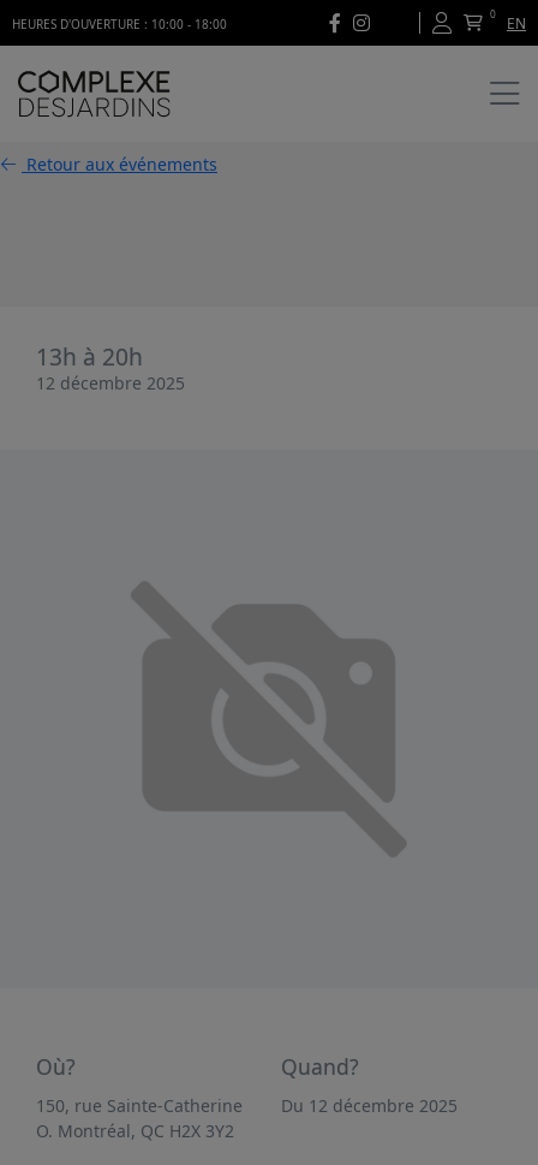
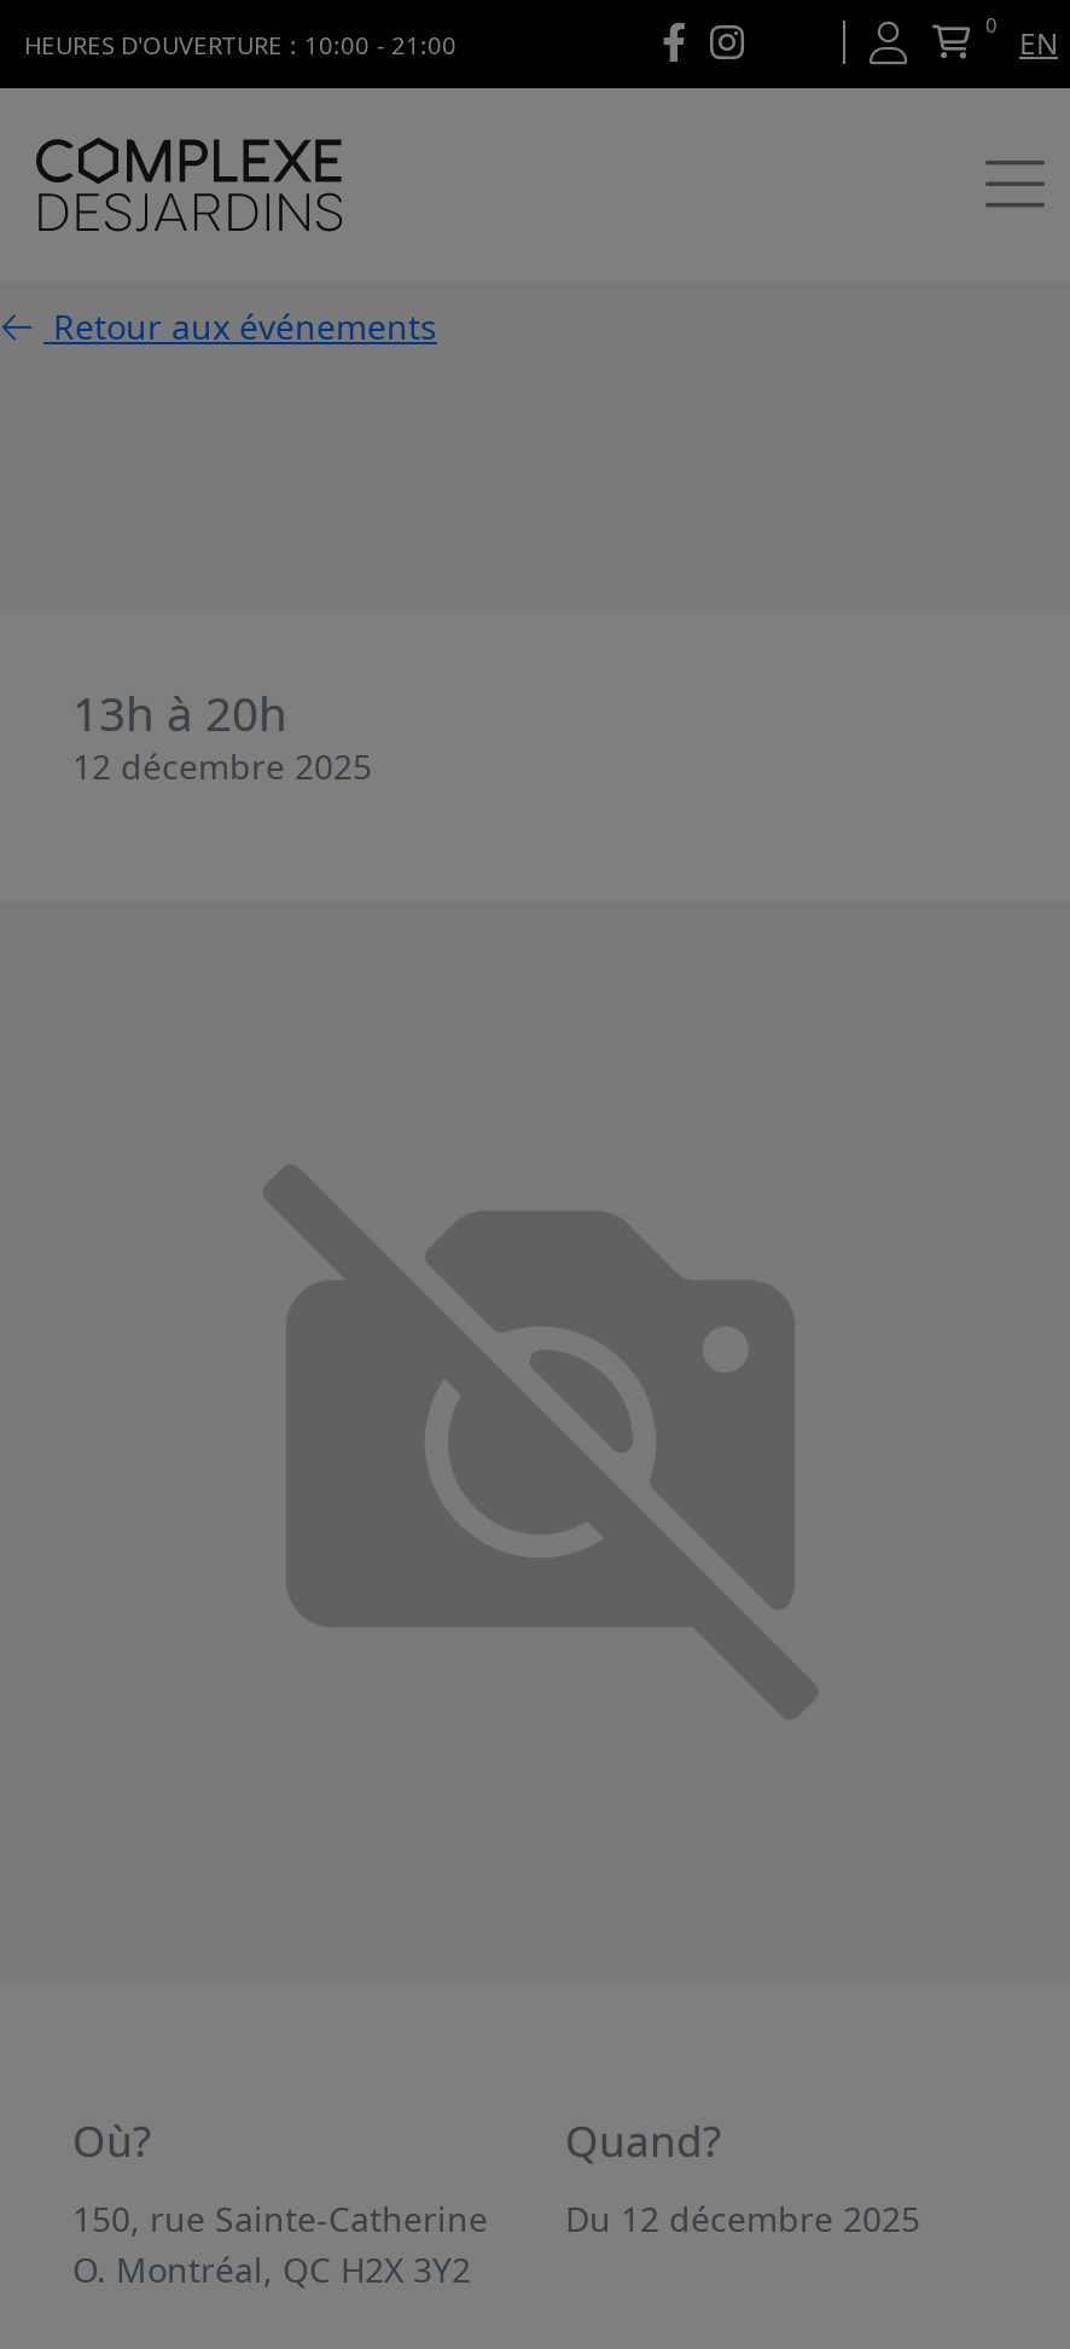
- HEURES D'OUVERTURE : 10:00 - 18:00
+ HEURES D'OUVERTURE : 10:00 - 21:00
